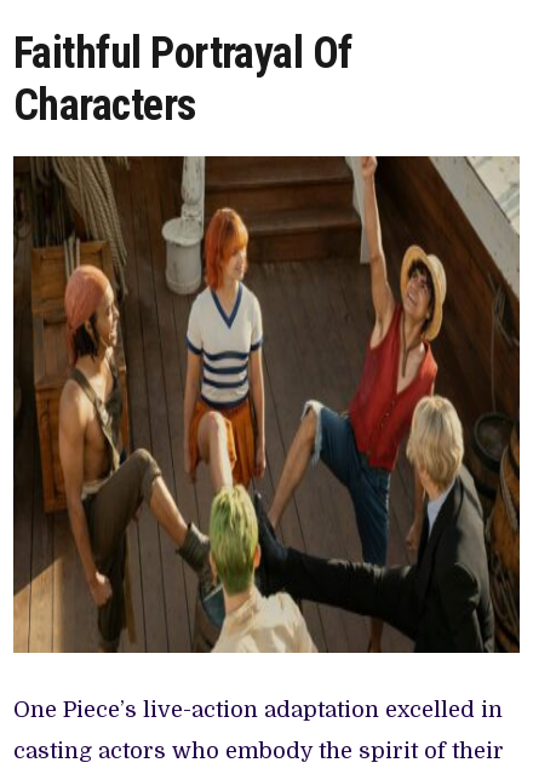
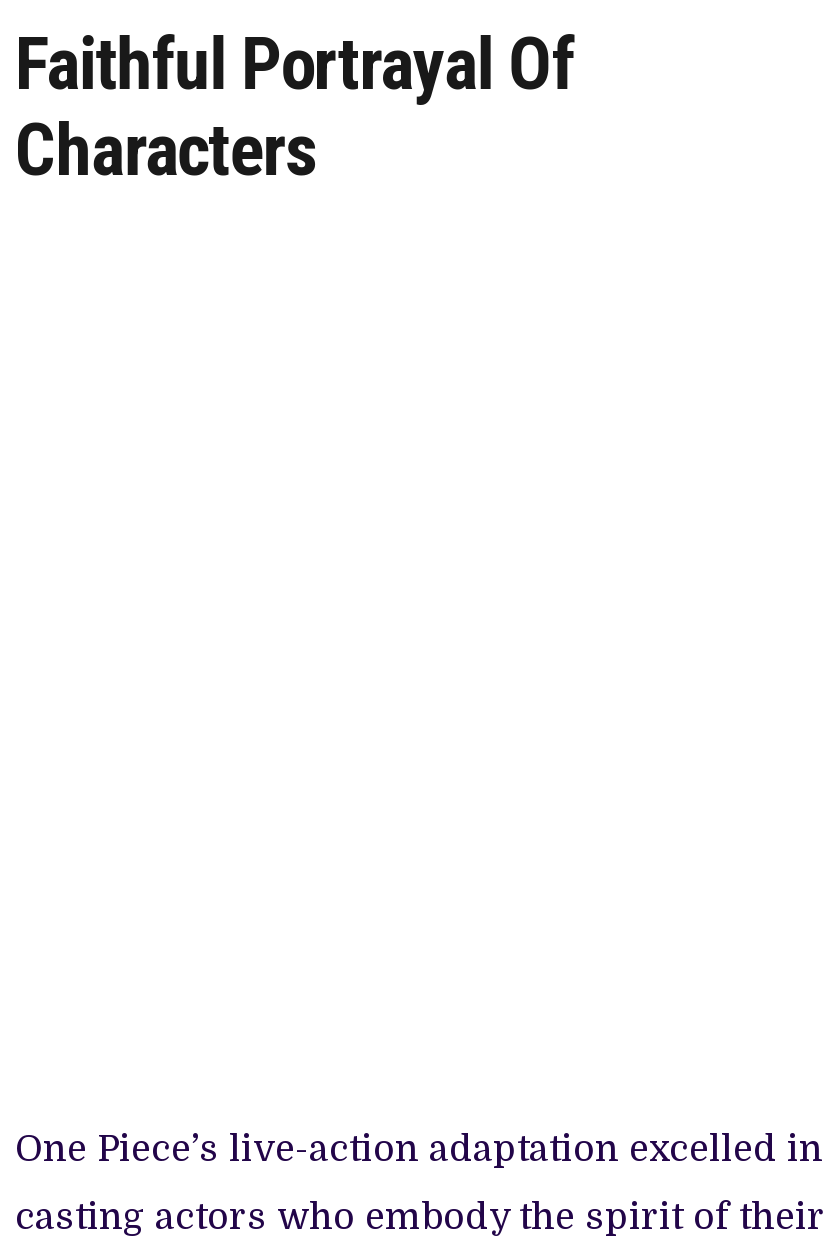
- [image]
